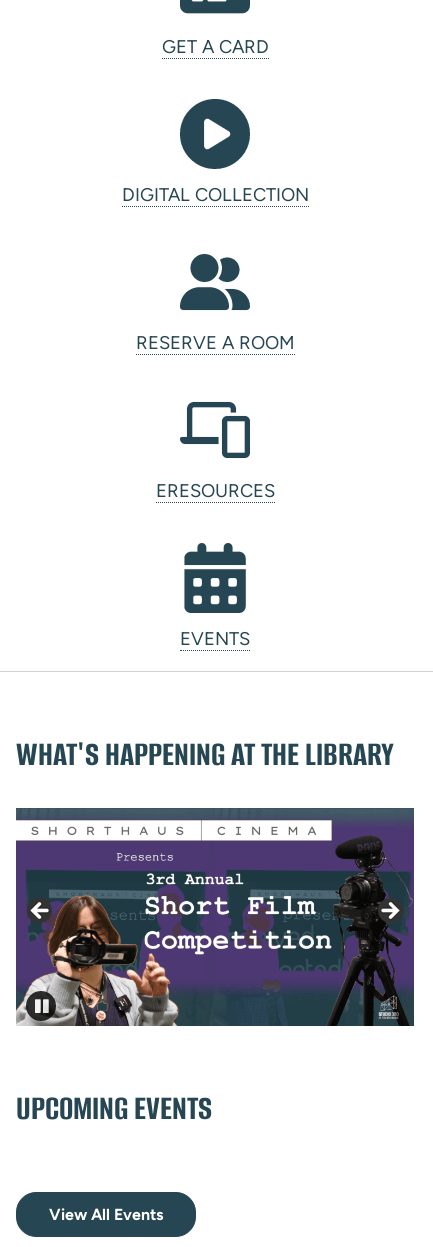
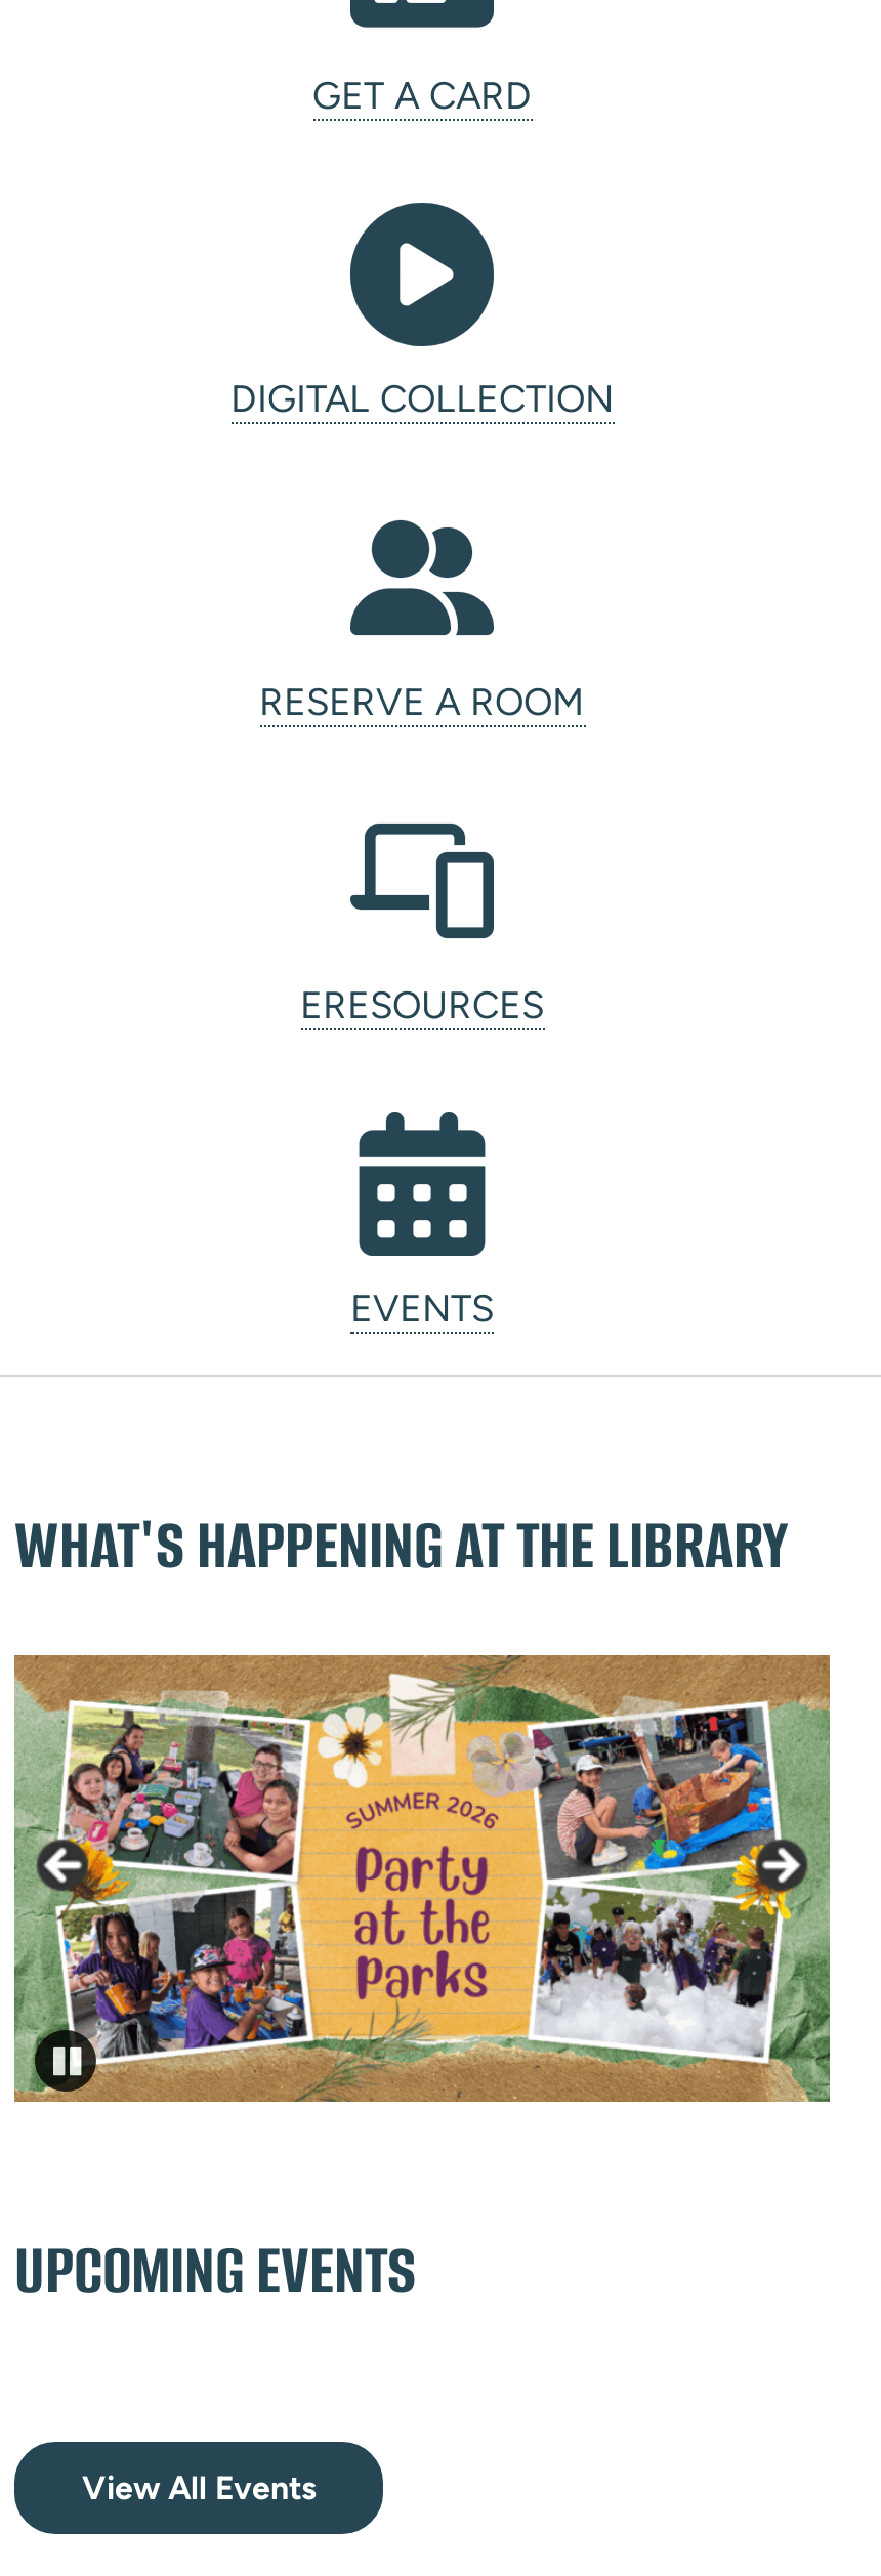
- [image]
+ [image]
